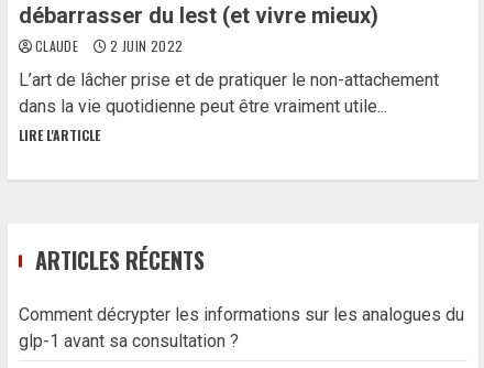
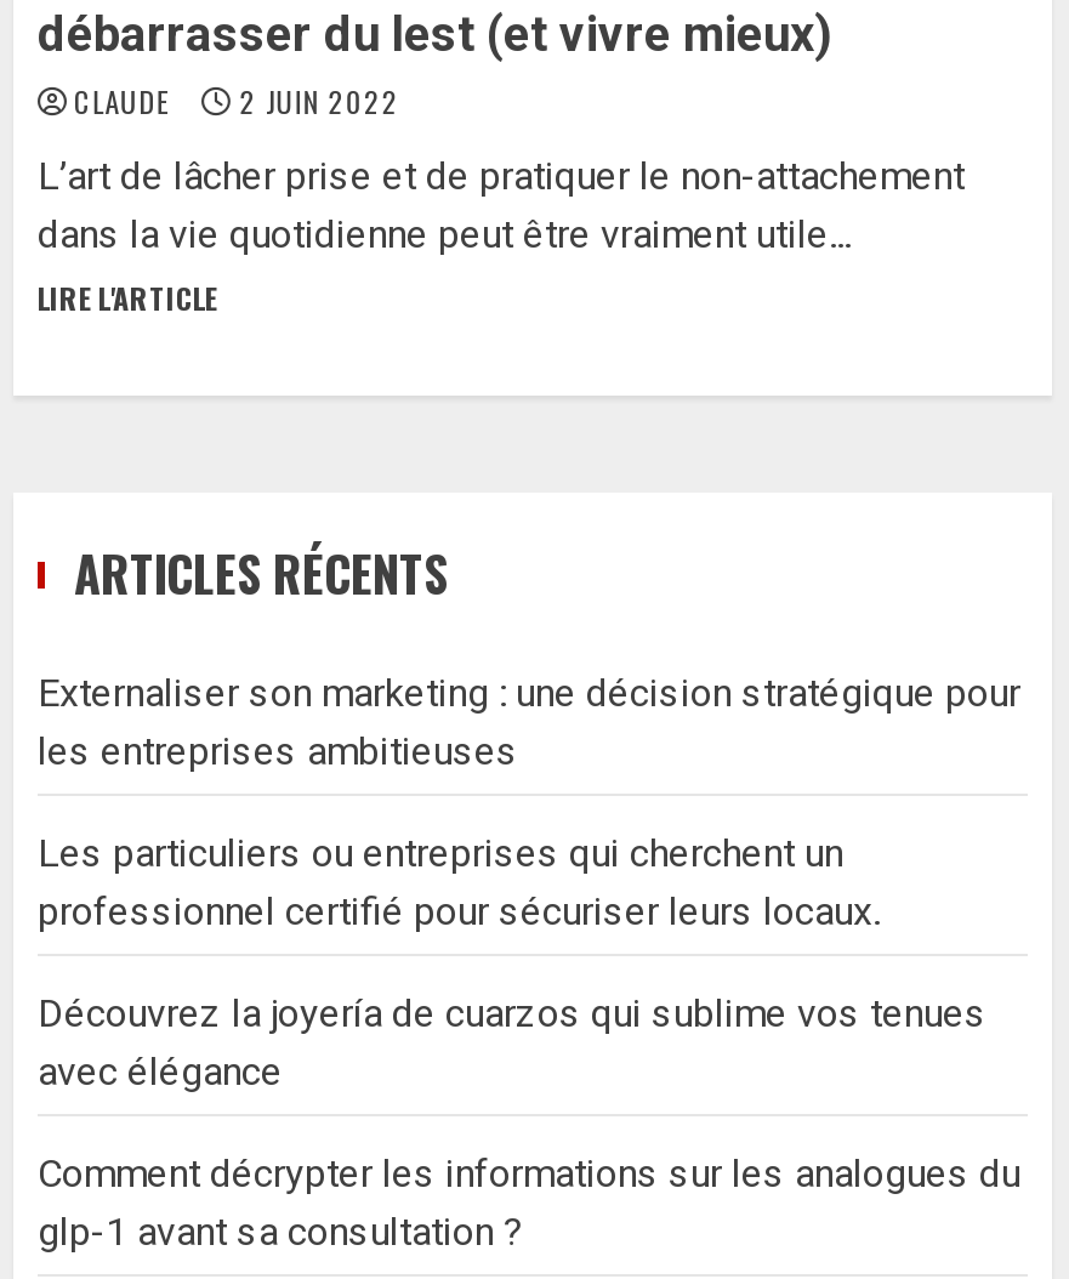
+ Externaliser son marketing : une décision stratégique pour
+ les entreprises ambitieuses
+ Les particuliers ou entreprises qui cherchent un
+ professionnel certifié pour sécuriser leurs locaux.
+ Découvrez la joyería de cuarzos qui sublime vos tenues
+ avec élégance
